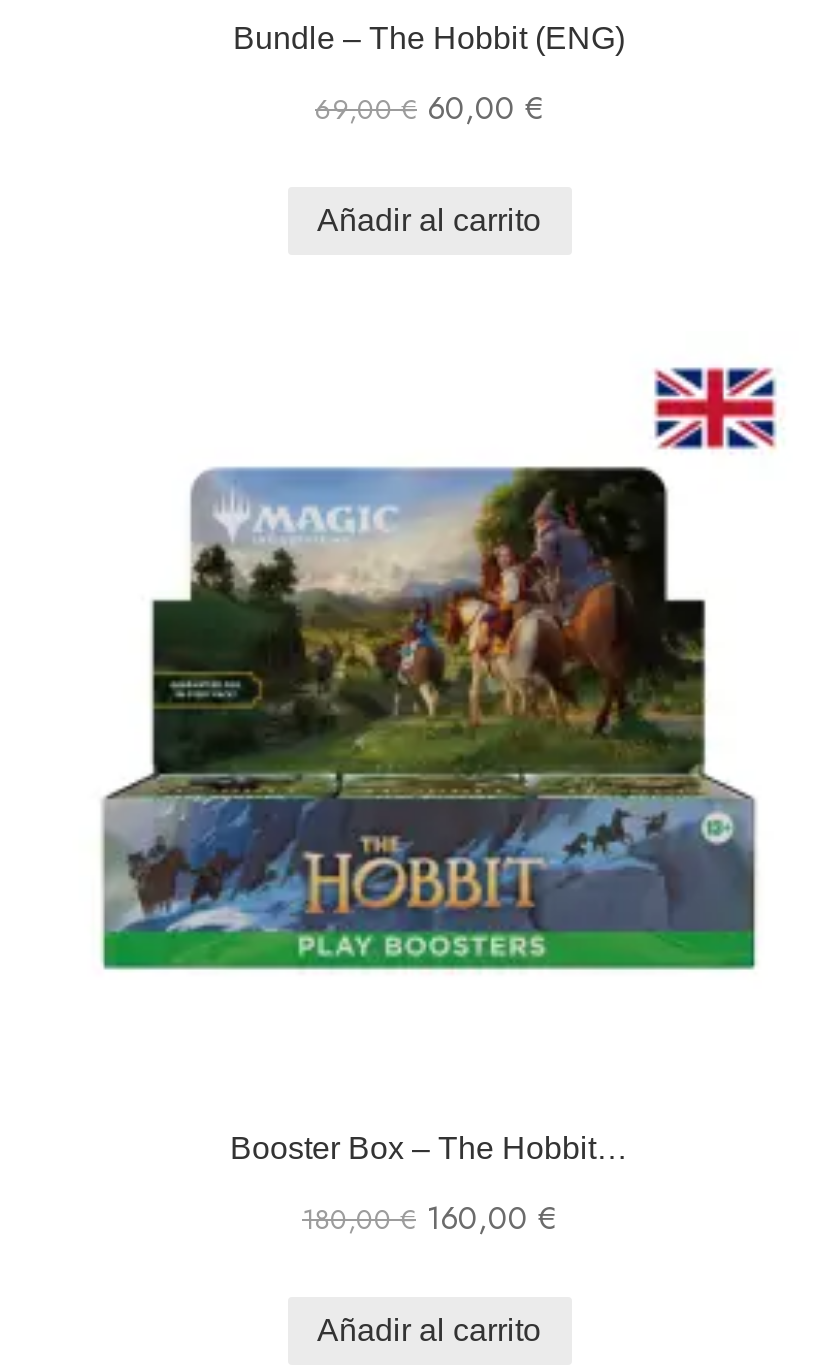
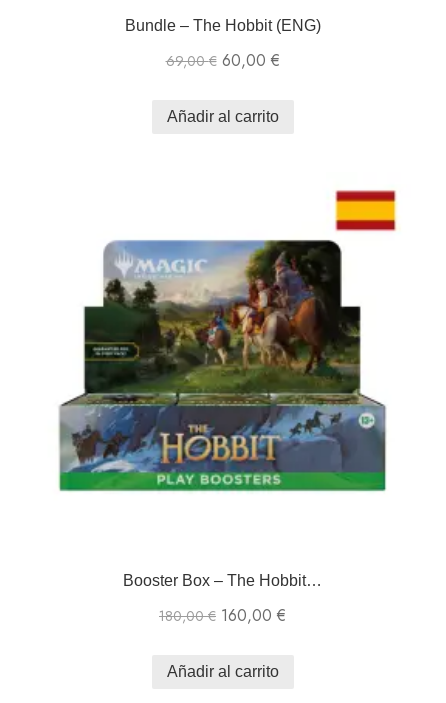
- [image]
+ [image]
